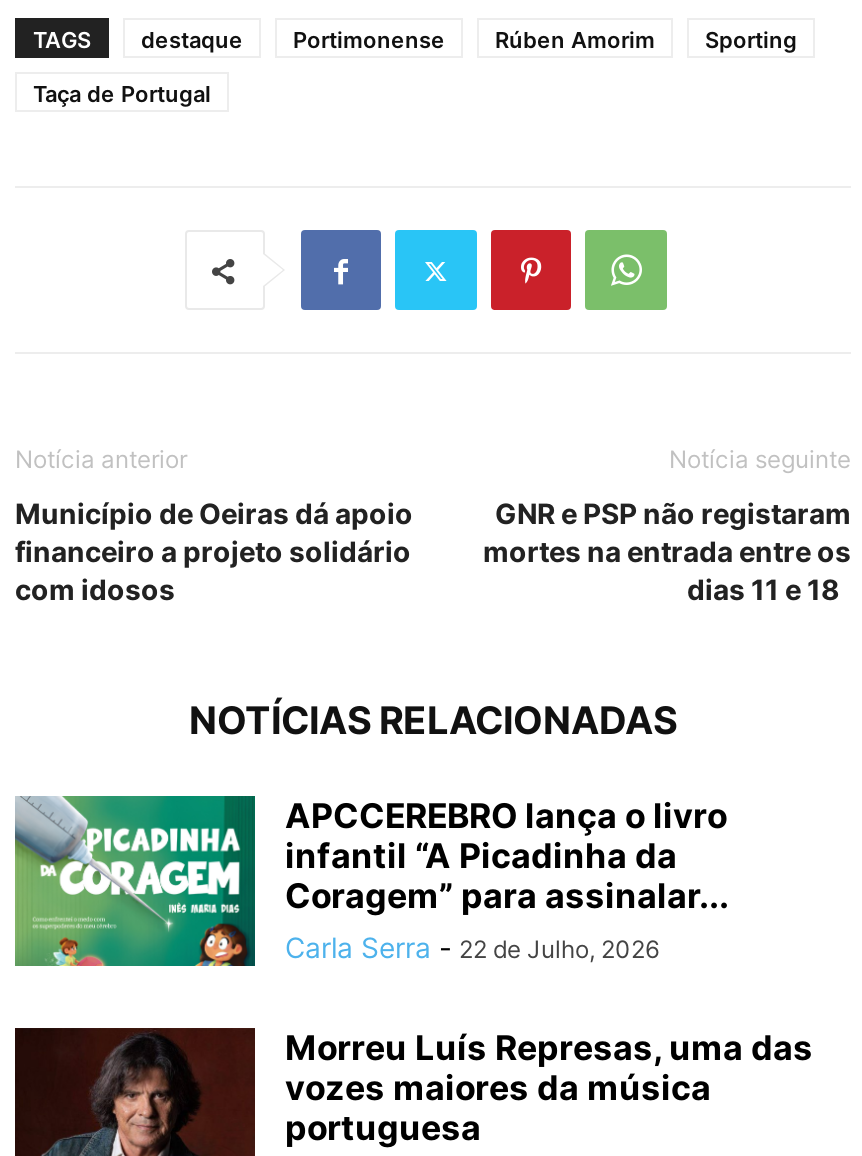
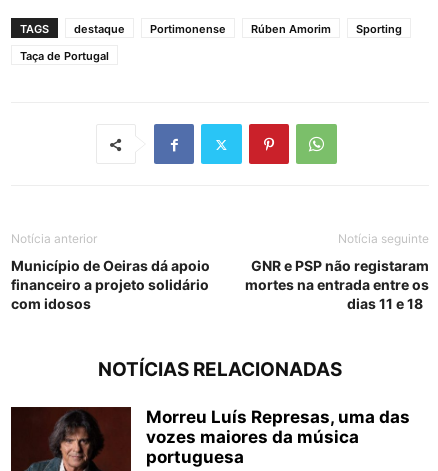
- [image]
- APCCEREBRO lança o livro
- infantil “A Picadinha da
- Coragem” para assinalar...
- Carla Serra - 22 de Julho, 2026
